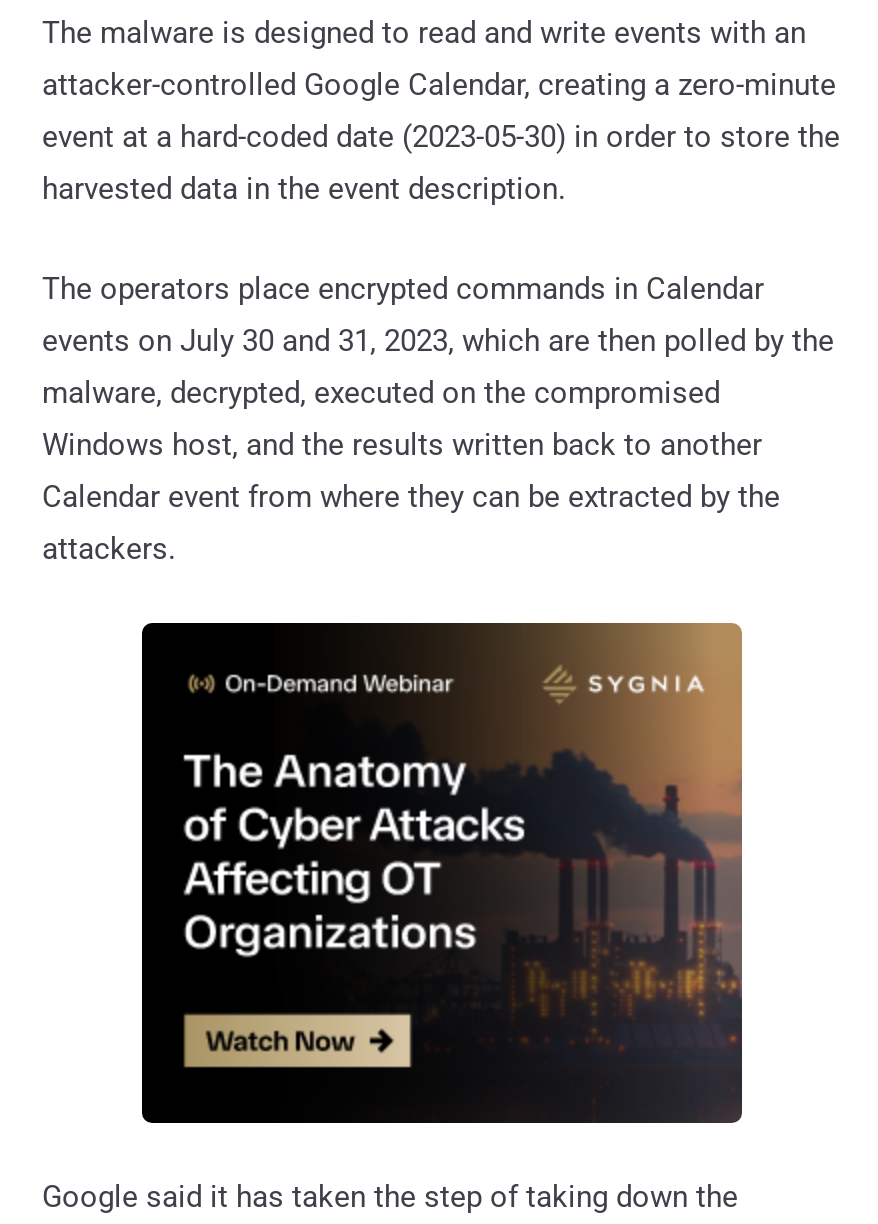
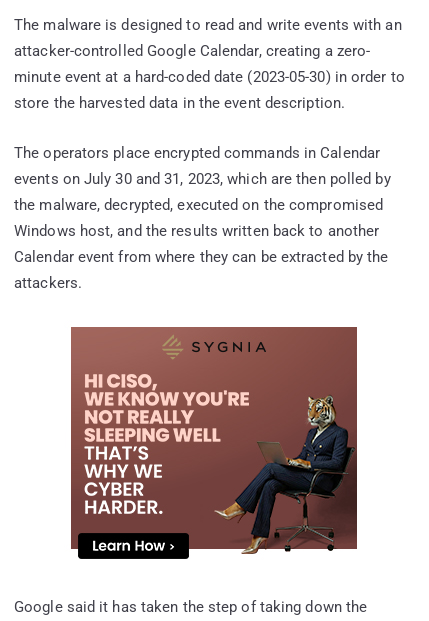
- [image]
+ [image]
